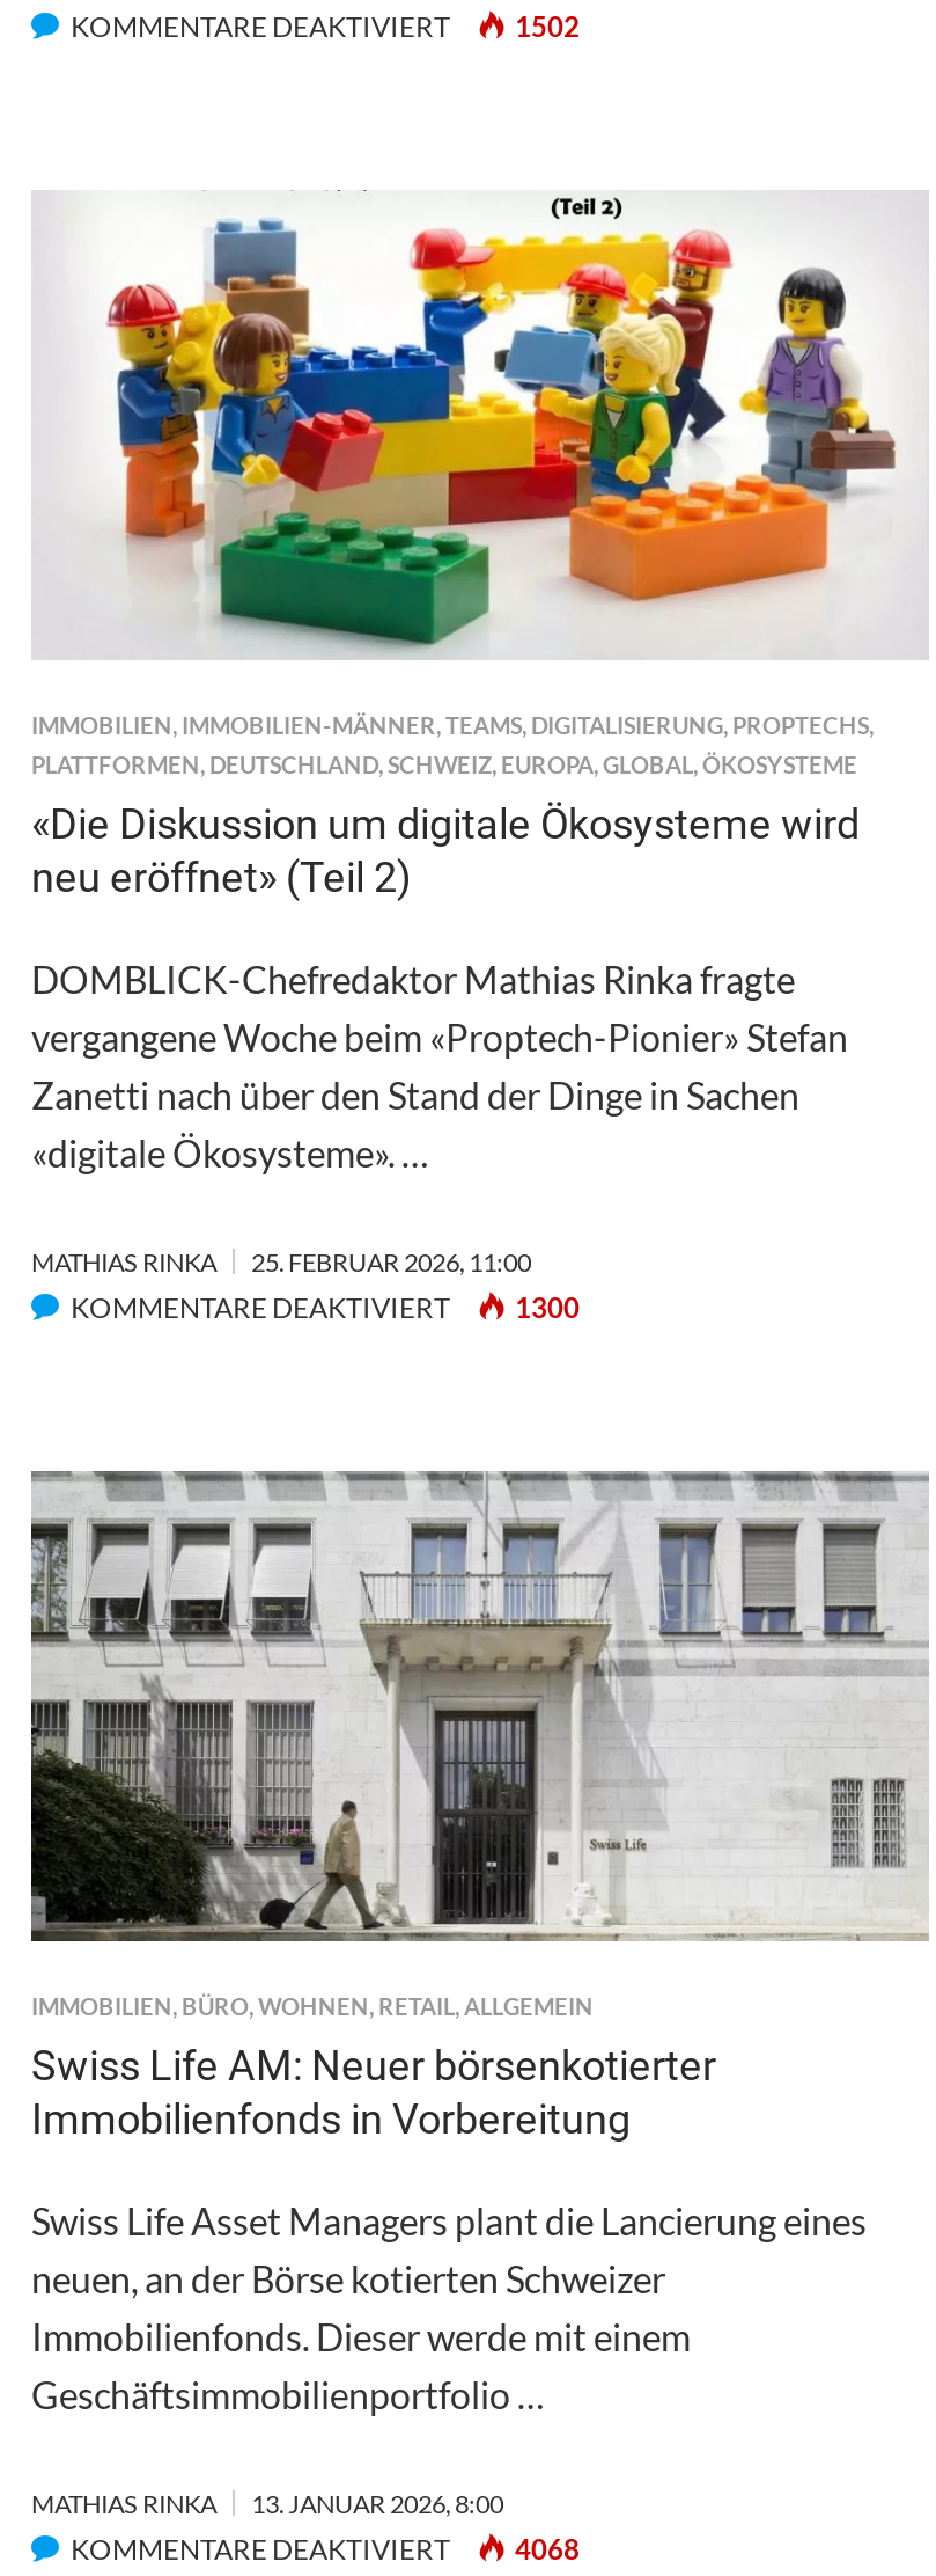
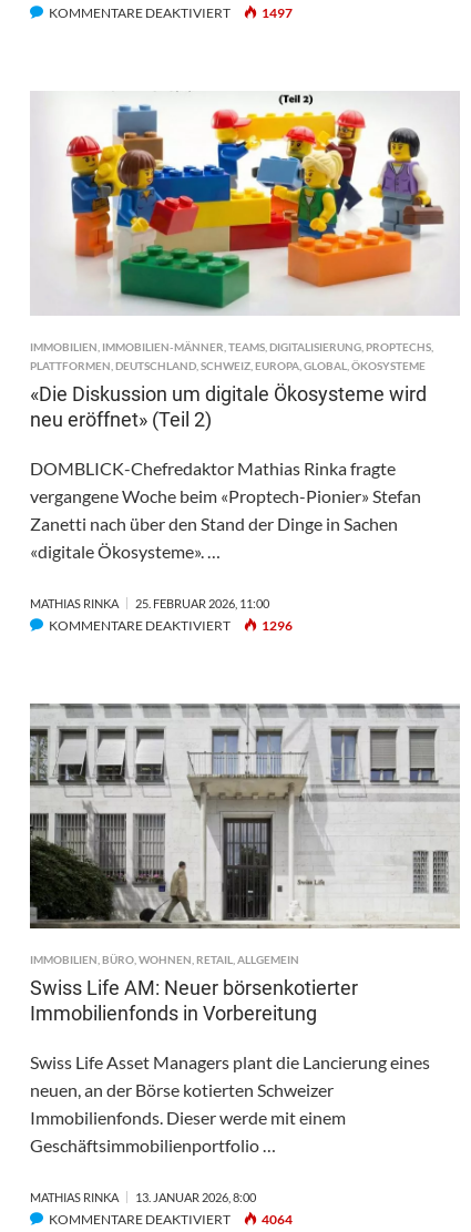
- 1502
+ 1497

- 1300
+ 1296

- 4068
+ 4064
